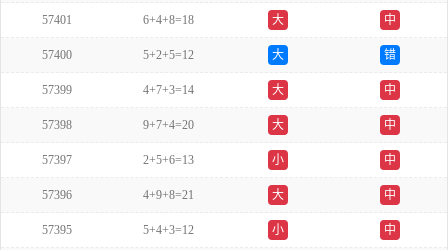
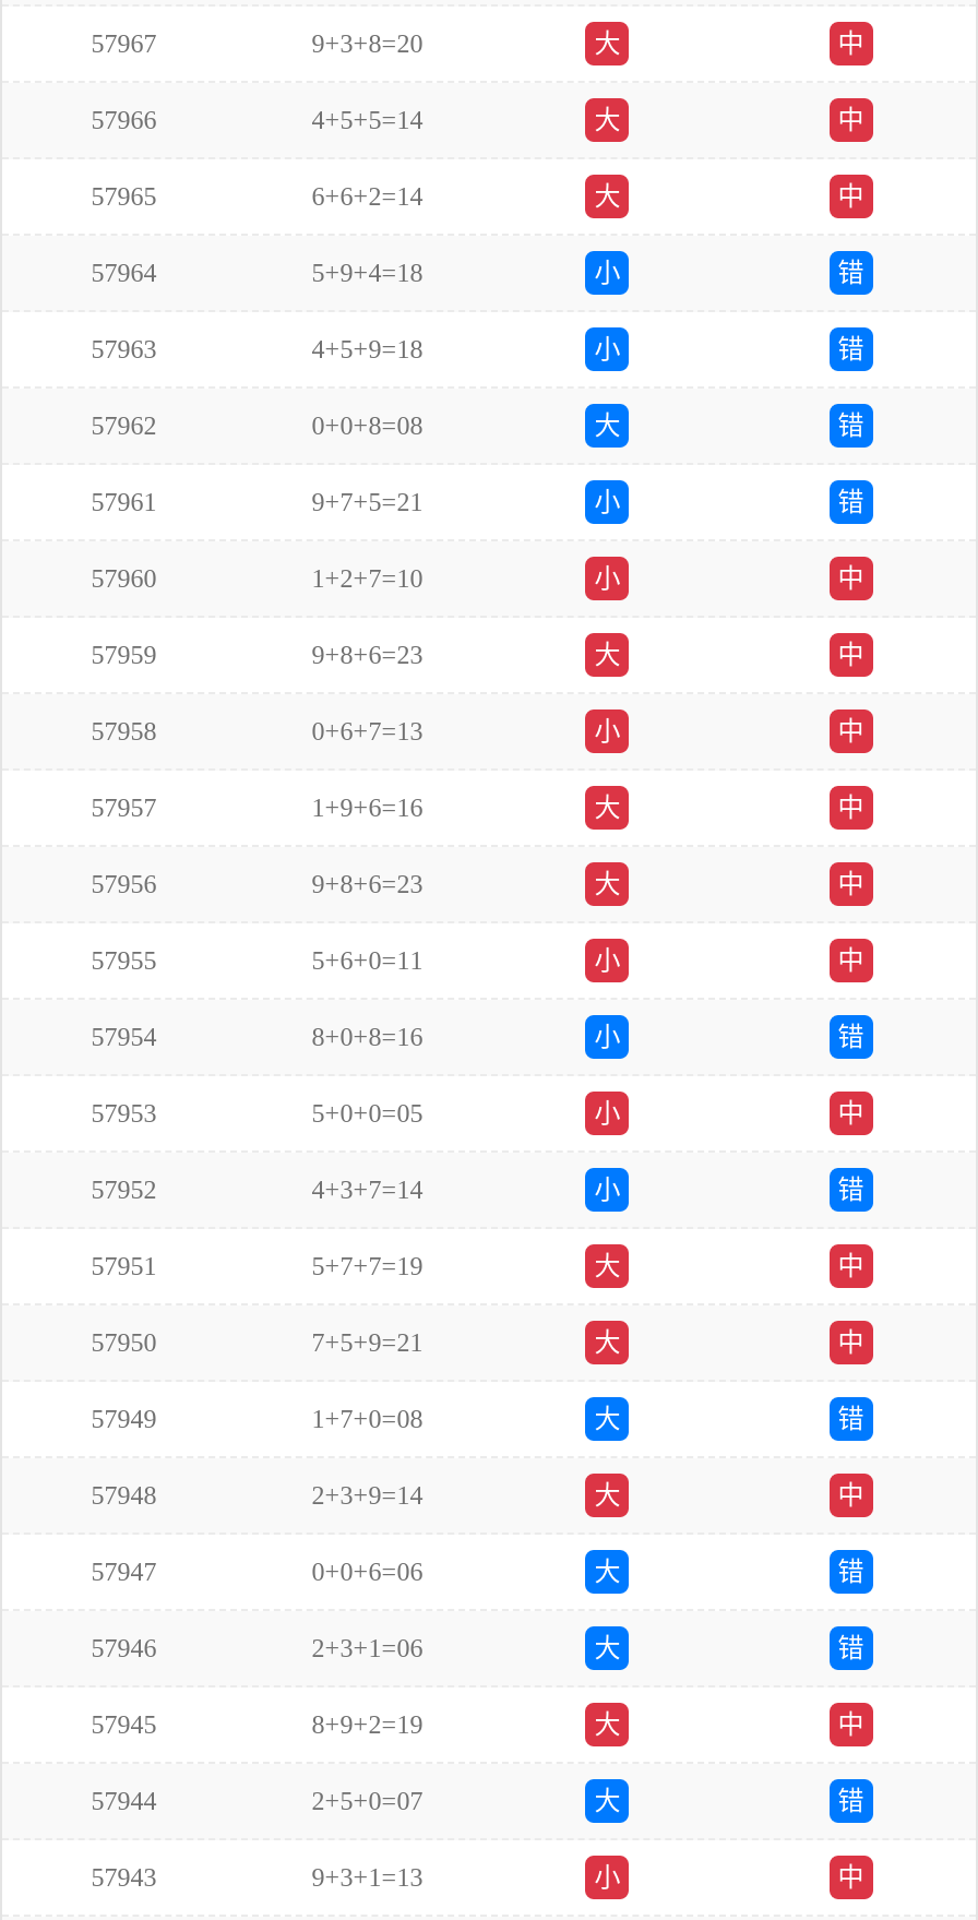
- 57401
+ 57967

- 6+4+8=18
+ 9+3+8=20

- 57400
- 5+2+5=12
+ 57966
+ 4+5+5=14
+ 大
+ 中
+ 57965
+ 6+6+2=14
+ 大
+ 中
+ 57964
+ 5+9+4=18
+ 小
+ 错
+ 57963
+ 4+5+9=18
+ 小
+ 错
+ 57962
+ 0+0+8=08

- 57399
- 4+7+3=14
+ 57961
+ 9+7+5=21
+ 小
+ 错
+ 57960
+ 1+2+7=10
+ 小
+ 中
+ 57959
+ 9+8+6=23

- 57398
- 9+7+4=20
+ 57958
+ 0+6+7=13
+ 小
+ 中
+ 57957
+ 1+9+6=16

- 57397
- 2+5+6=13
+ 57956
+ 9+8+6=23
+ 大
+ 中
+ 57955
+ 5+6+0=11

- 57396
- 4+9+8=21
+ 57954
+ 8+0+8=16
+ 小
+ 错
+ 57953
+ 5+0+0=05
+ 小
+ 中
+ 57952
+ 4+3+7=14
+ 小
+ 错
+ 57951
+ 5+7+7=19

- 57395
- 5+4+3=12
+ 57950
+ 7+5+9=21
+ 大
+ 中
+ 57949
+ 1+7+0=08
+ 大
+ 错
+ 57948
+ 2+3+9=14
+ 大
+ 中
+ 57947
+ 0+0+6=06
+ 大
+ 错
+ 57946
+ 2+3+1=06
+ 大
+ 错
+ 57945
+ 8+9+2=19
+ 大
+ 中
+ 57944
+ 2+5+0=07
+ 大
+ 错
+ 57943
+ 9+3+1=13
